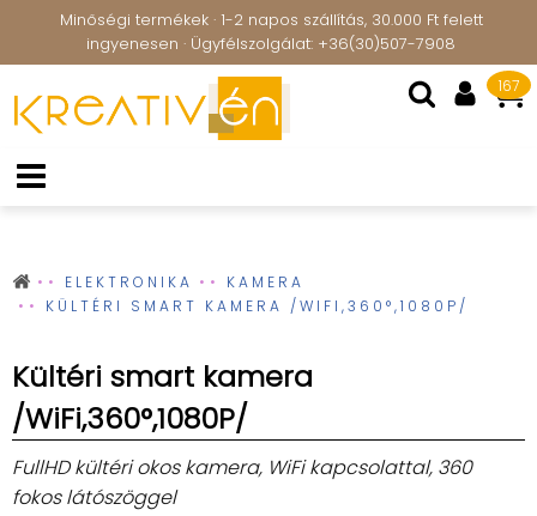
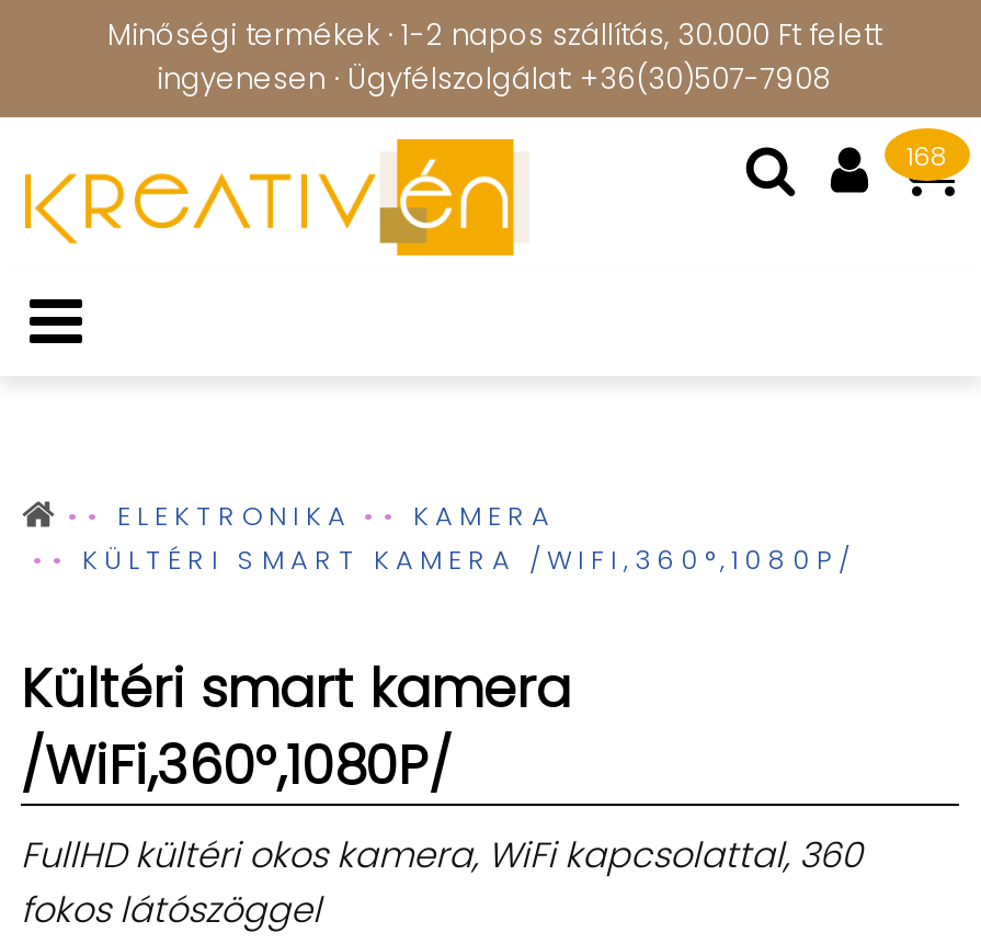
- 167
+ 168
